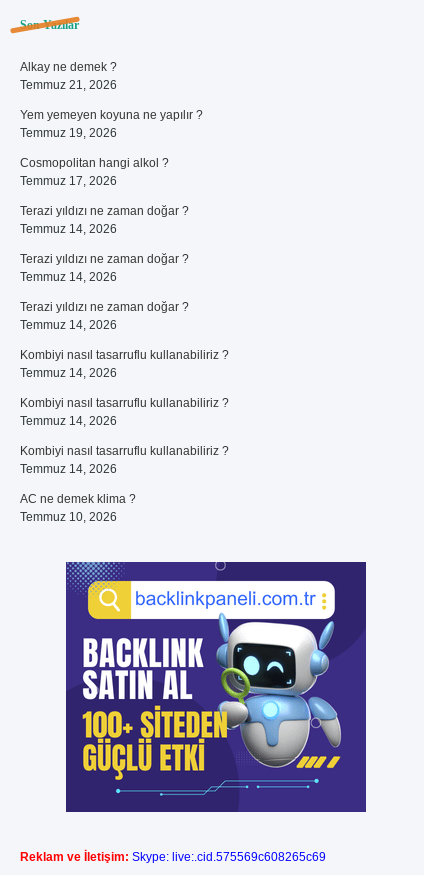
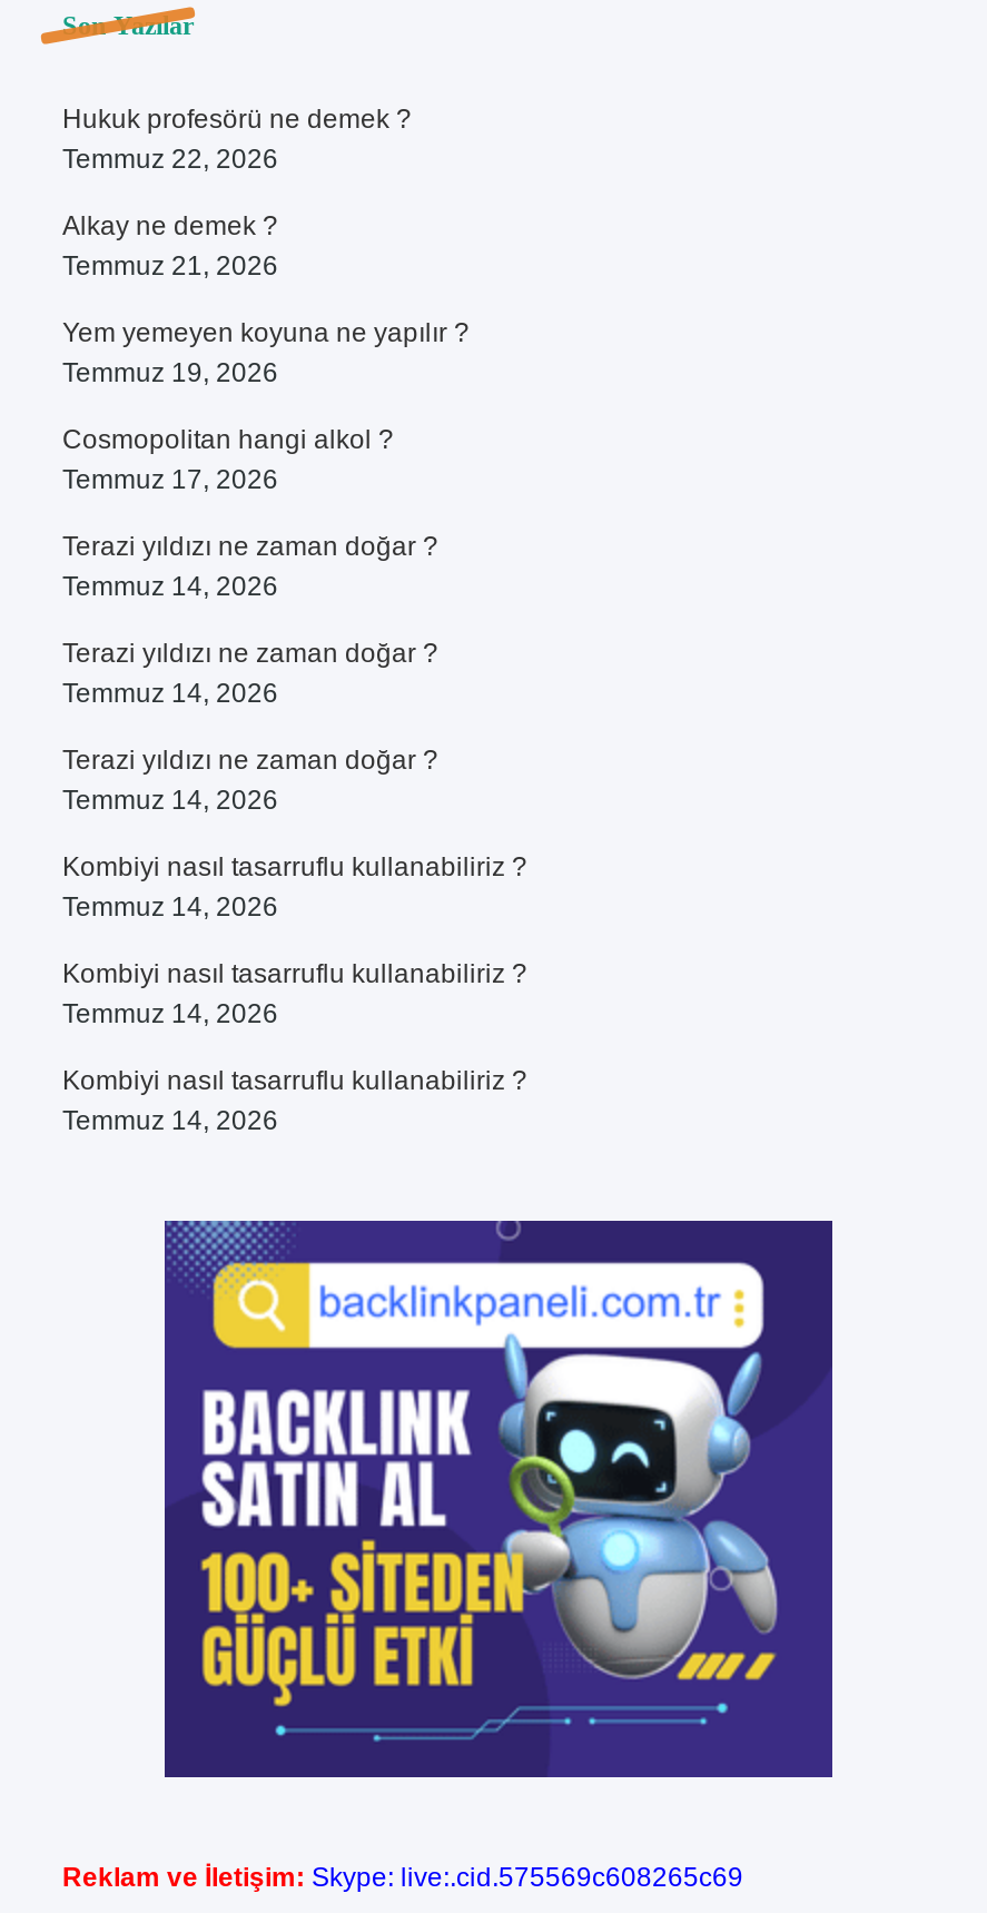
+ Hukuk profesörü ne demek ?
+ Temmuz 22, 2026

moved down: Alkay ne demek ? | Temmuz 21, 2026 | Yem yemeyen koyuna ne yapılır ? | ... | Kombiyi nasıl tasarruflu kullanabiliriz ? | Temmuz 14, 2026

- AC ne demek klima ?
- Temmuz 10, 2026
